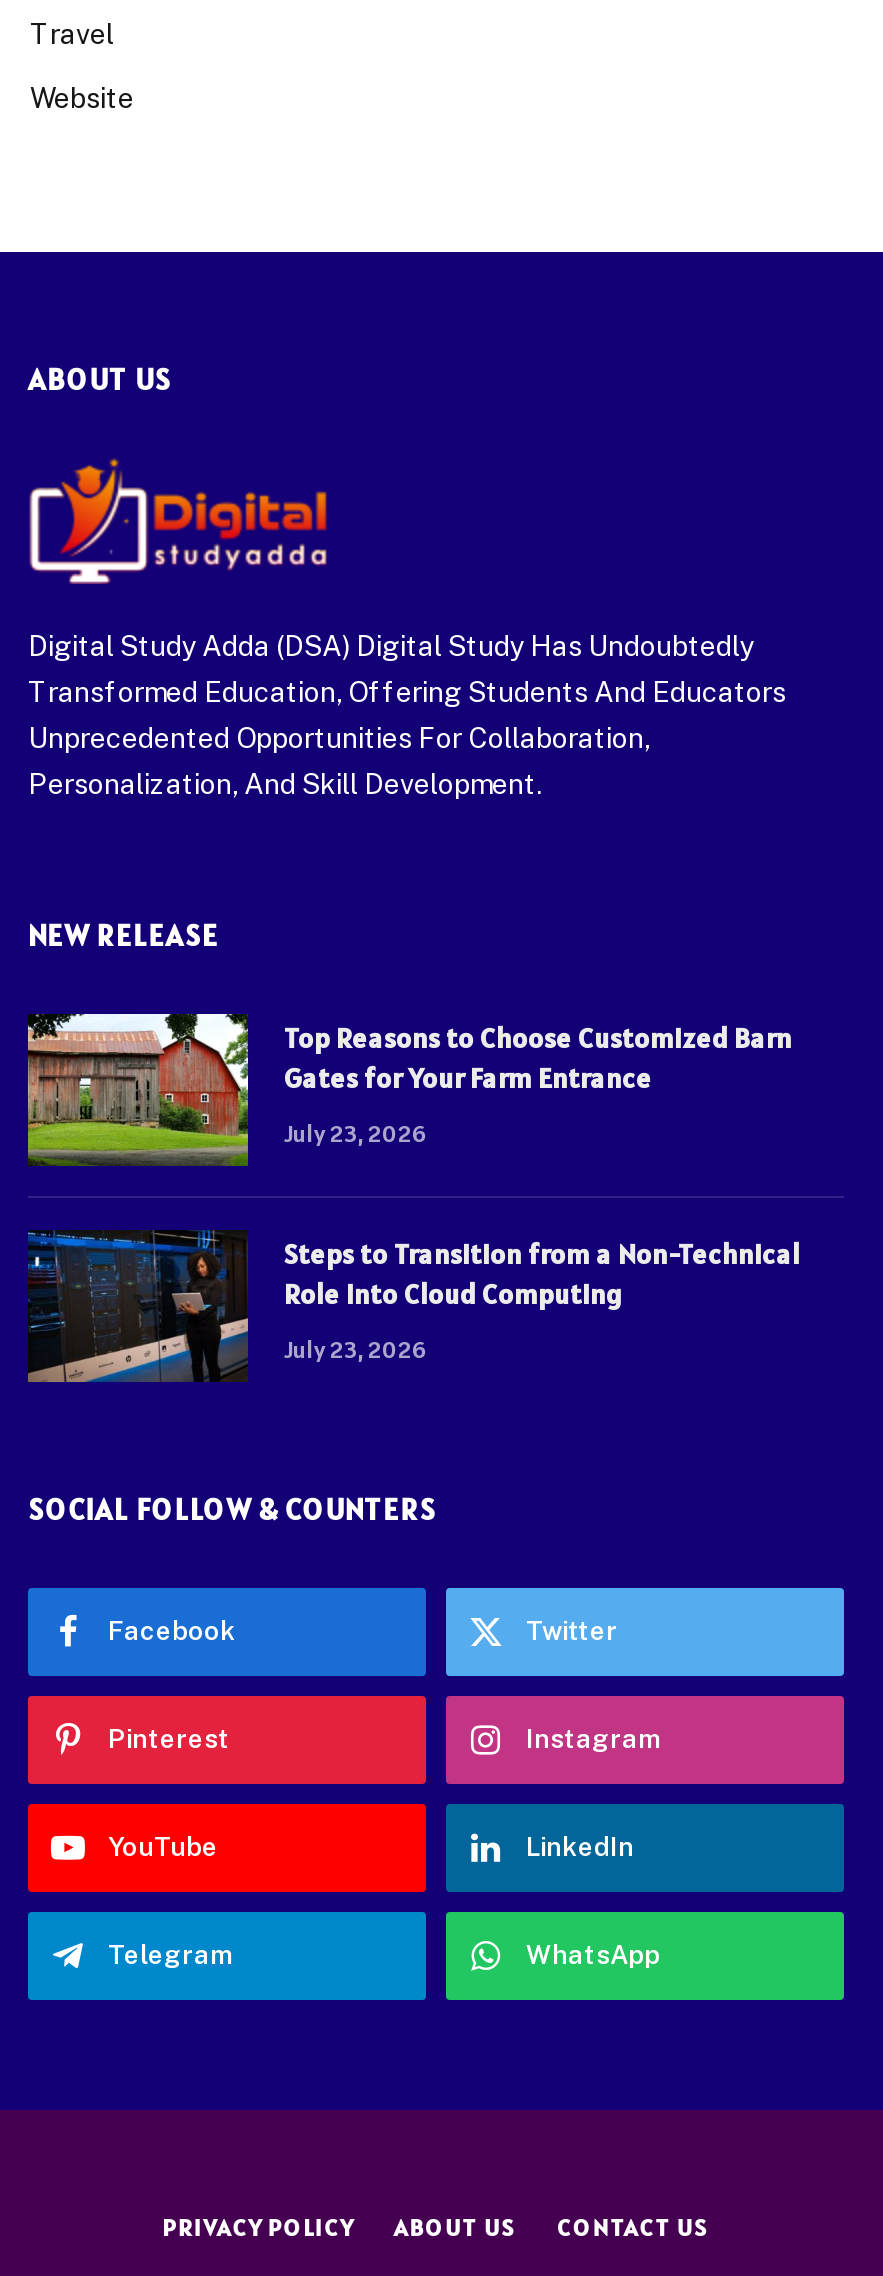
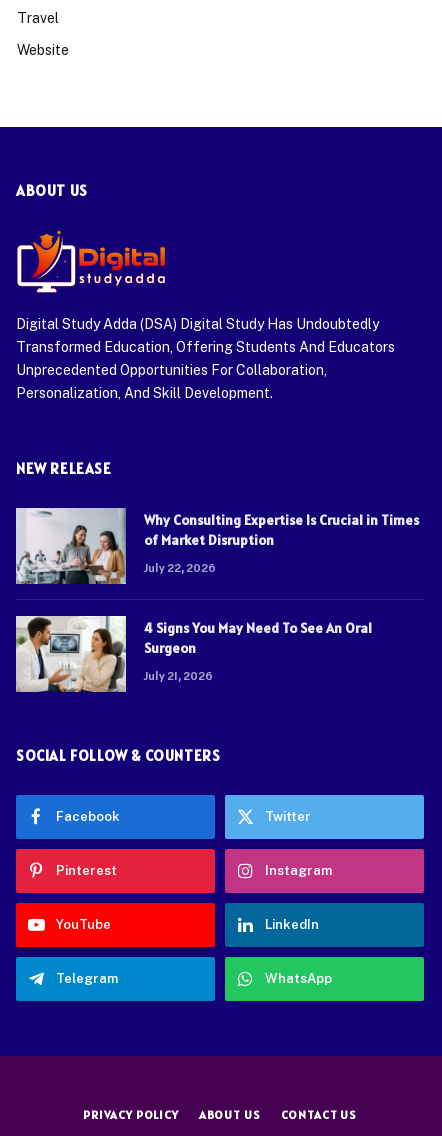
- [image]
- Top Reasons to Choose Customized Barn
- Gates for Your Farm Entrance
+ [image]
+ Why Consulting Expertise Is Crucial in Times
+ of Market Disruption

- July 23, 2026
+ July 22, 2026

- [image]
- Steps to Transition from a Non-Technical
- Role into Cloud Computing
+ [image]
+ 4 Signs You May Need To See An Oral
+ Surgeon

- July 23, 2026
+ July 21, 2026
